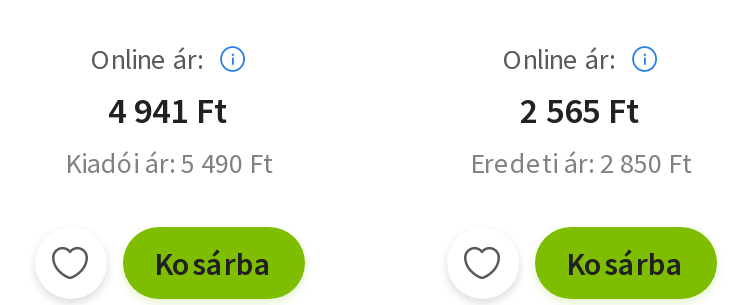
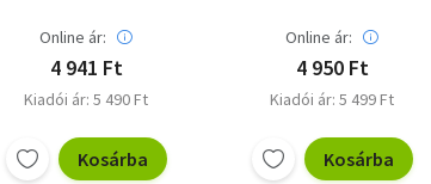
- 2 565 Ft
+ 4 950 Ft

- Eredeti ár: 2 850 Ft
+ Kiadói ár: 5 499 Ft
